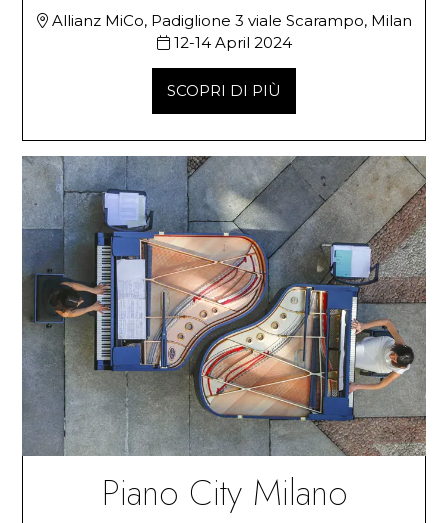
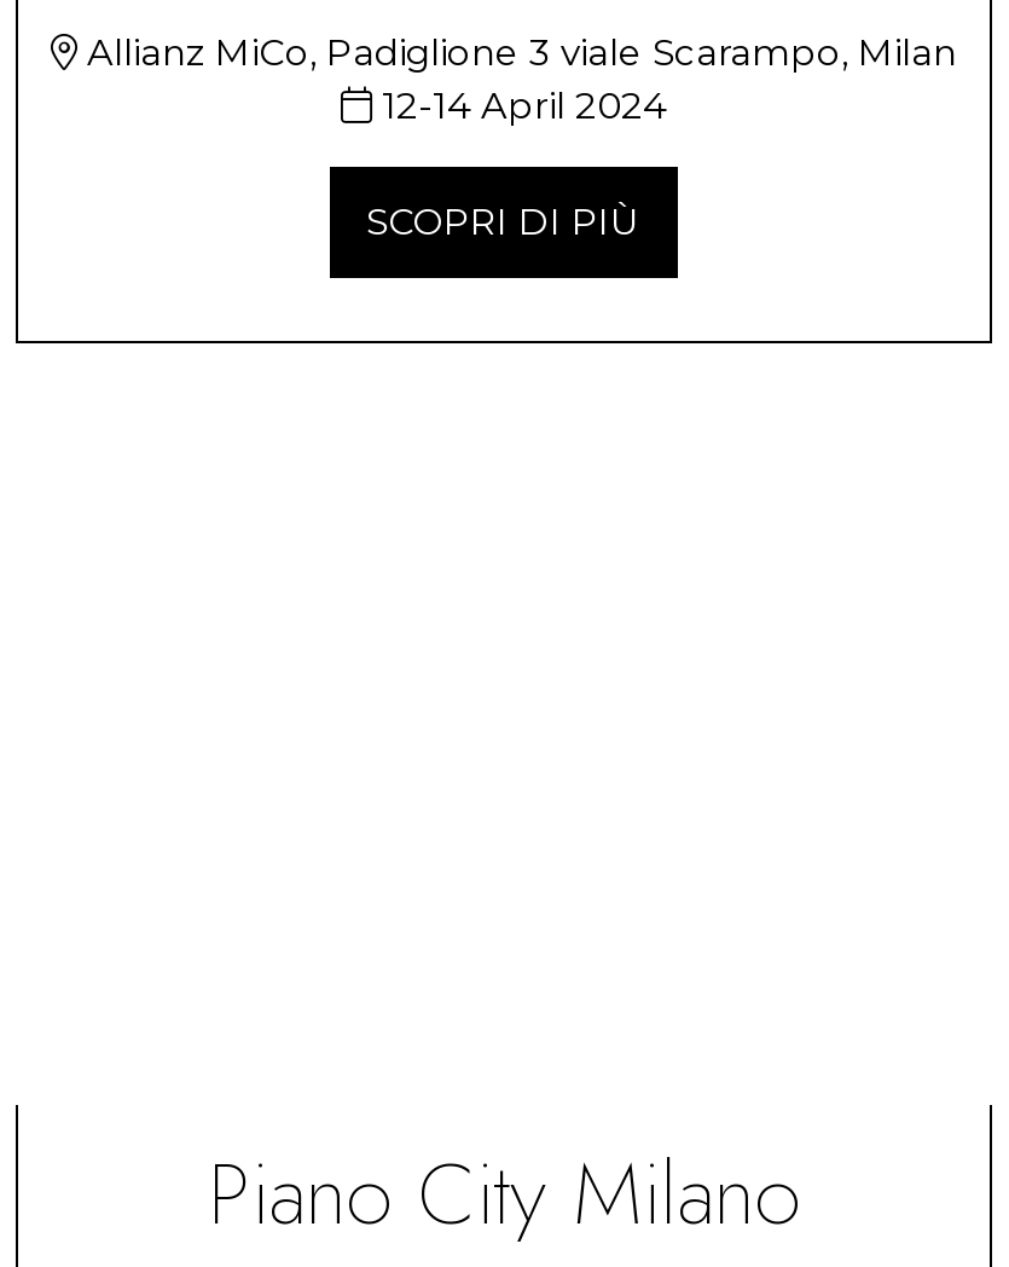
- [image]
